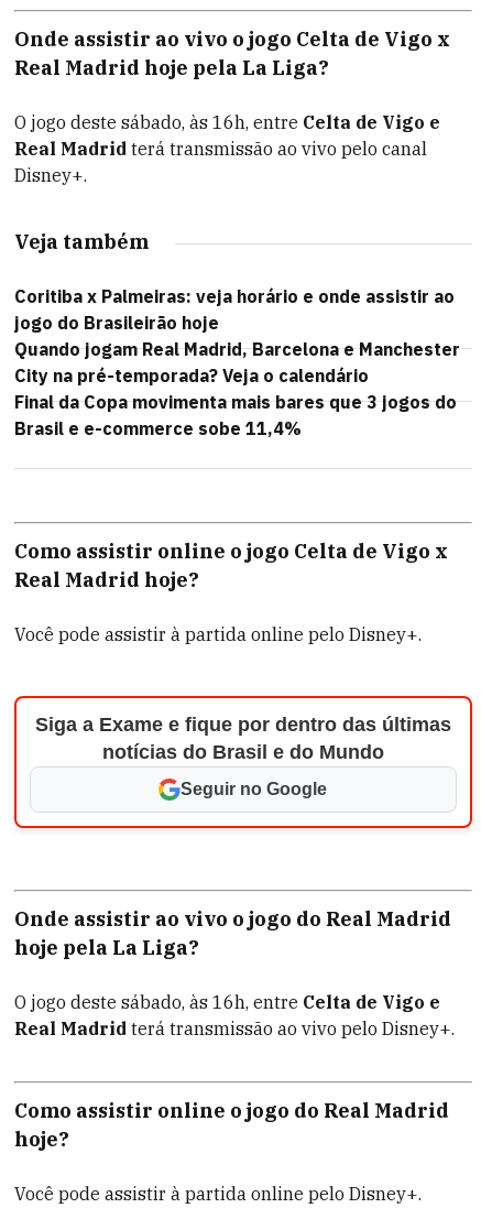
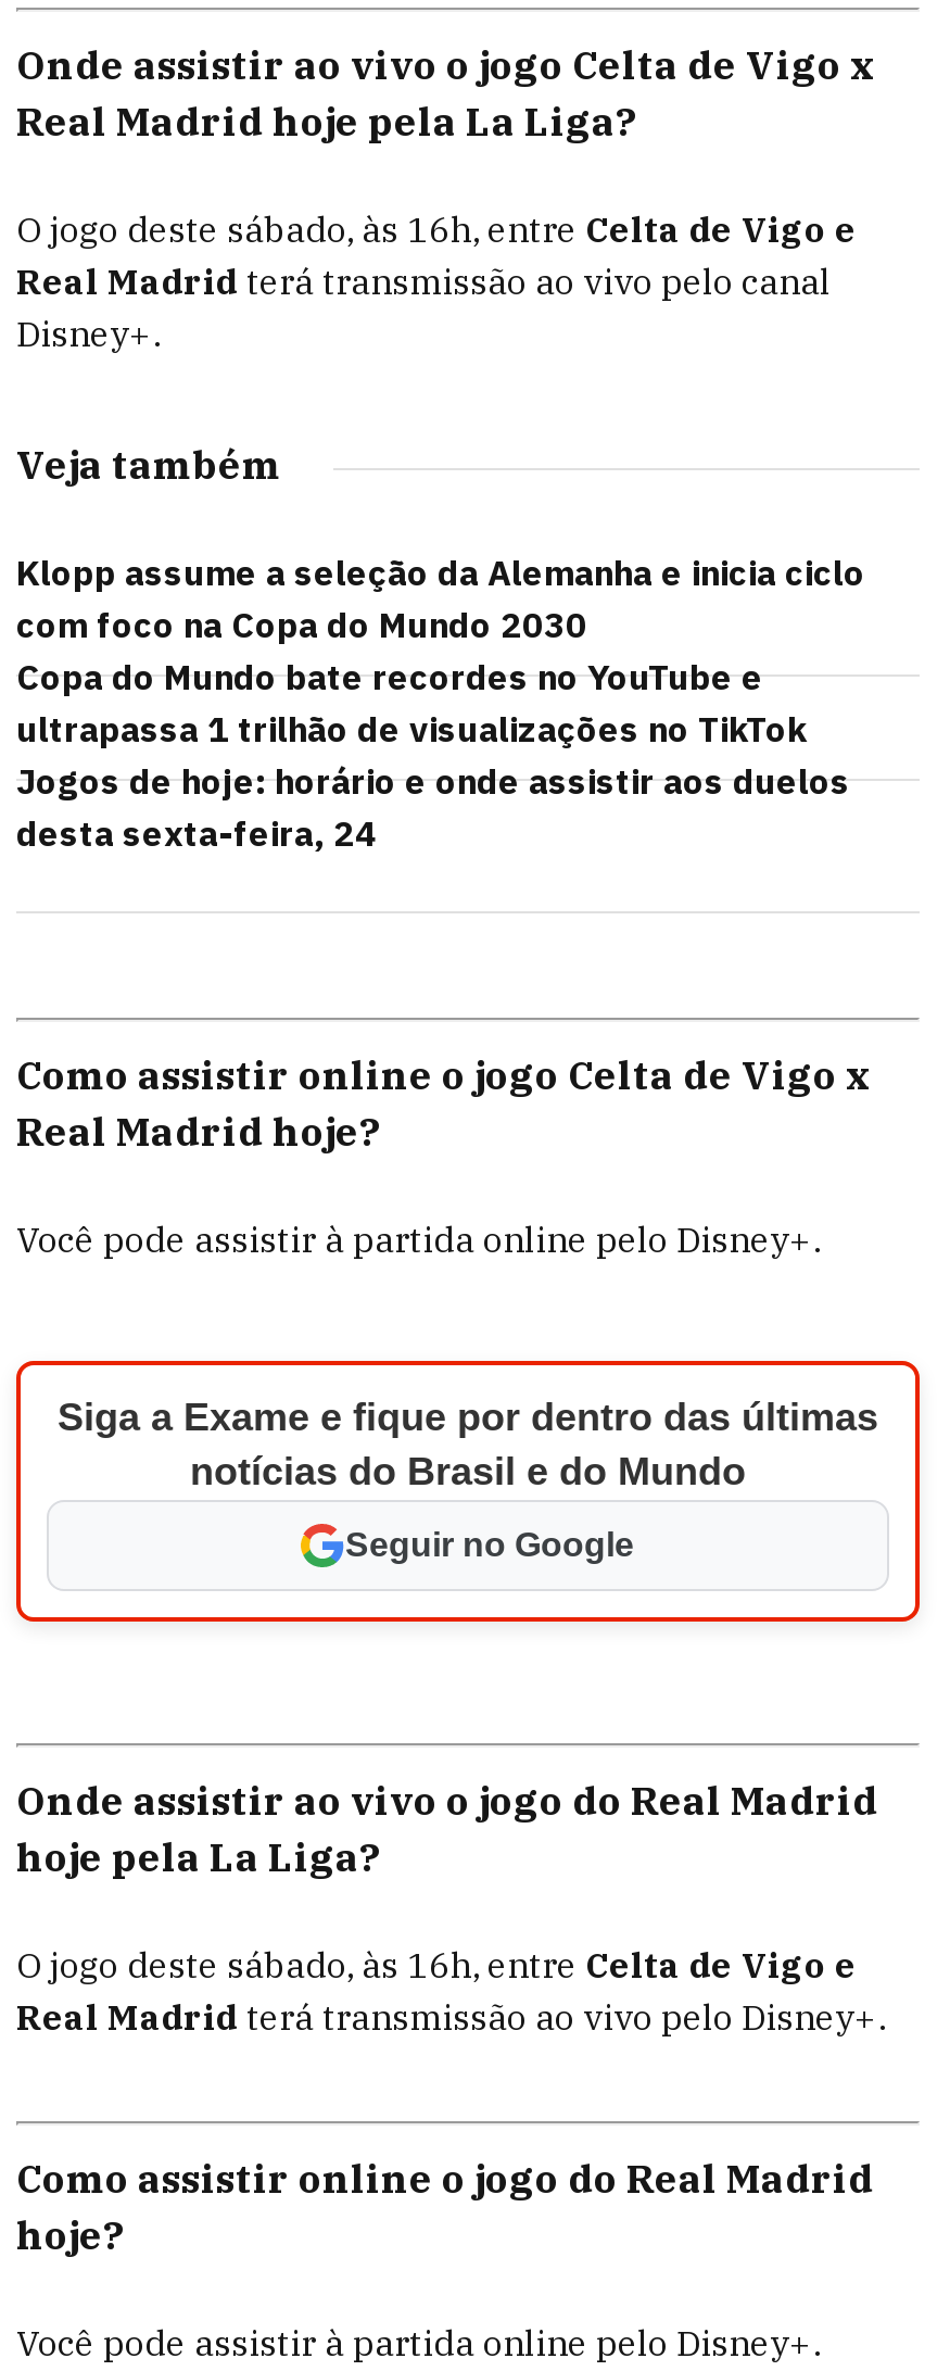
- Coritiba x Palmeiras: veja horário e onde assistir ao
- jogo do Brasileirão hoje
- Quando jogam Real Madrid, Barcelona e Manchester
- City na pré-temporada? Veja o calendário
- Final da Copa movimenta mais bares que 3 jogos do
- Brasil e e-commerce sobe 11,4%
+ Klopp assume a seleção da Alemanha e inicia ciclo
+ com foco na Copa do Mundo 2030
+ Copa do Mundo bate recordes no YouTube e
+ ultrapassa 1 trilhão de visualizações no TikTok
+ Jogos de hoje: horário e onde assistir aos duelos
+ desta sexta-feira, 24
